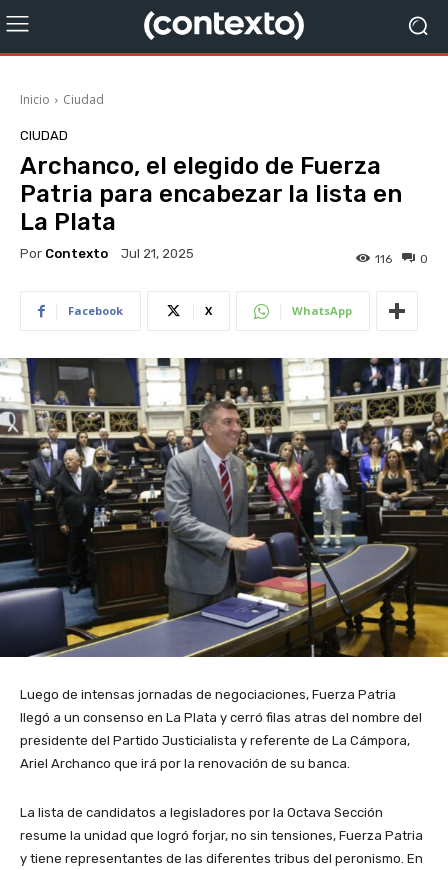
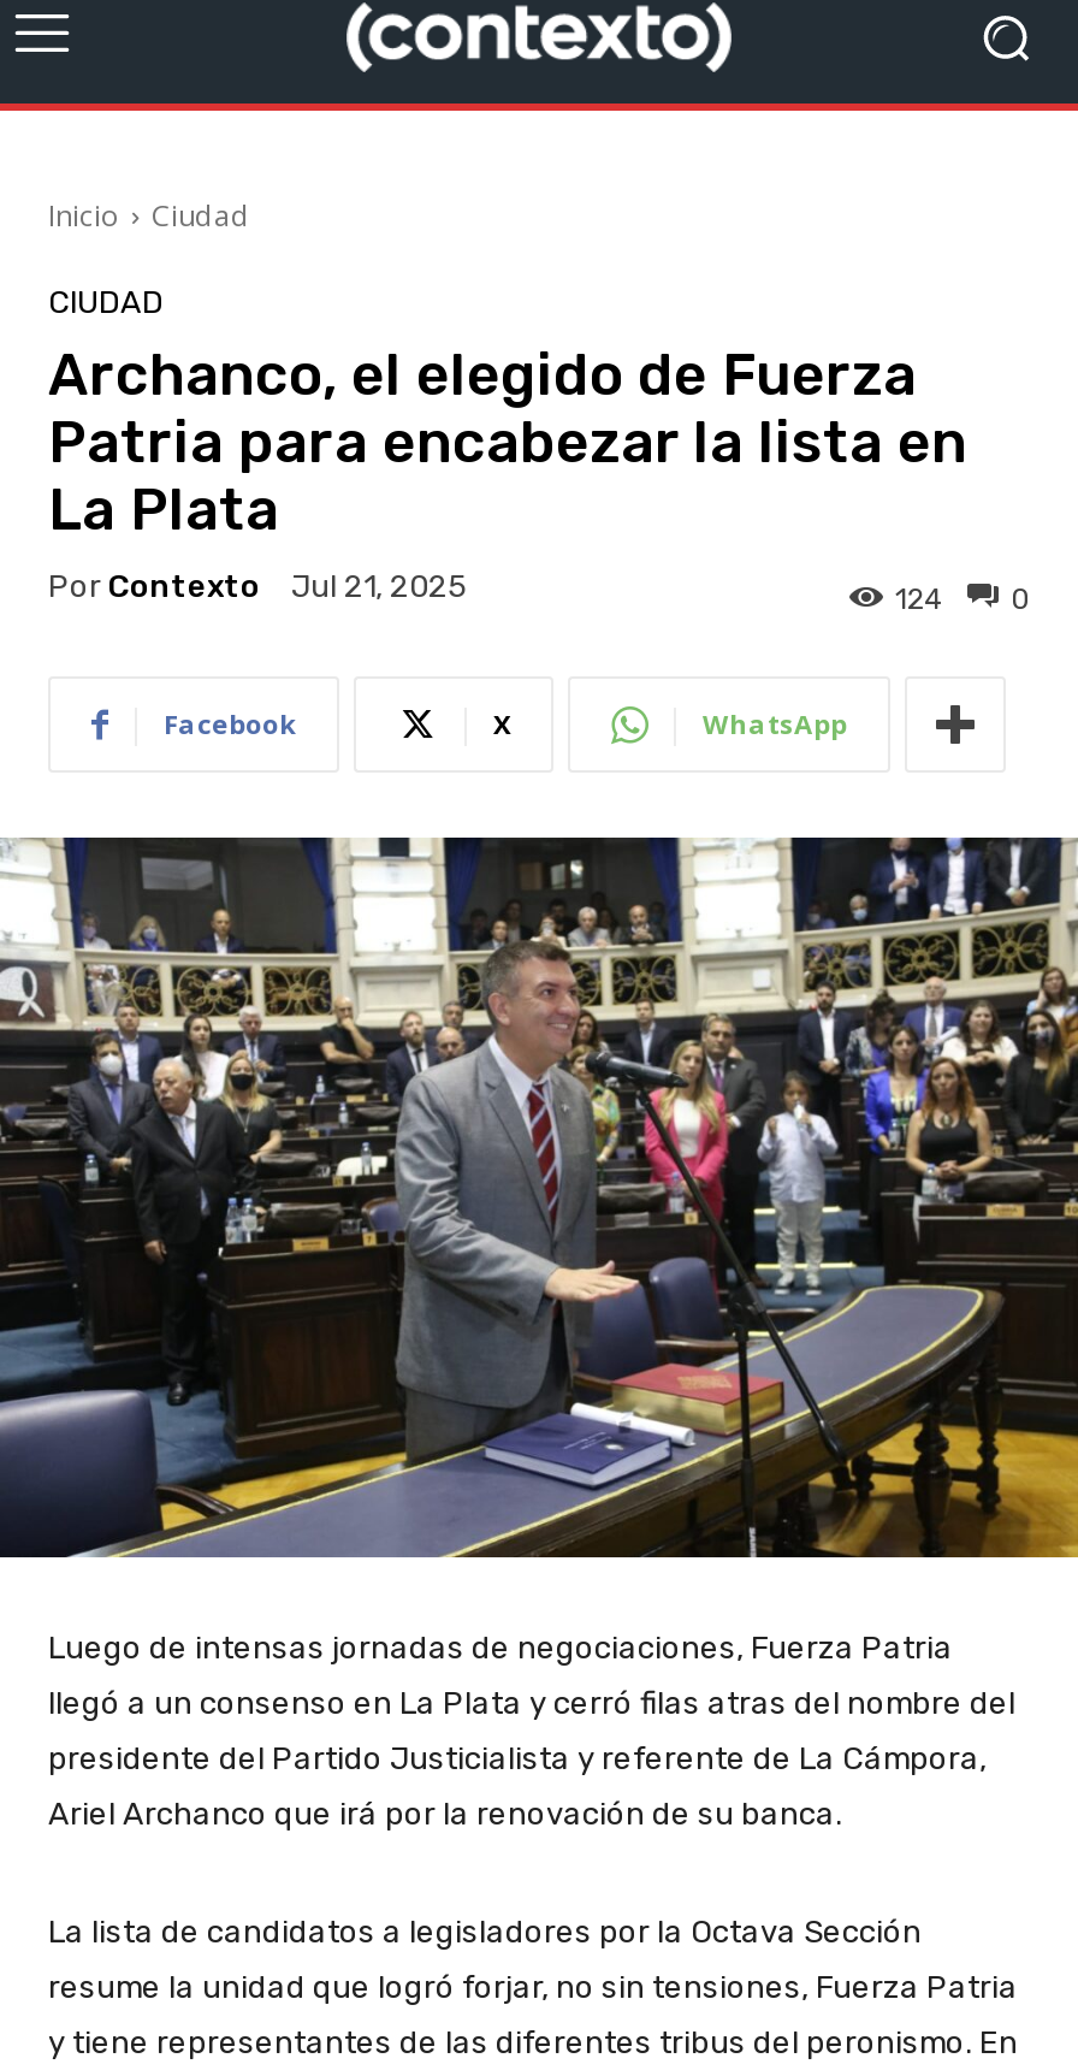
- 116
+ 124
